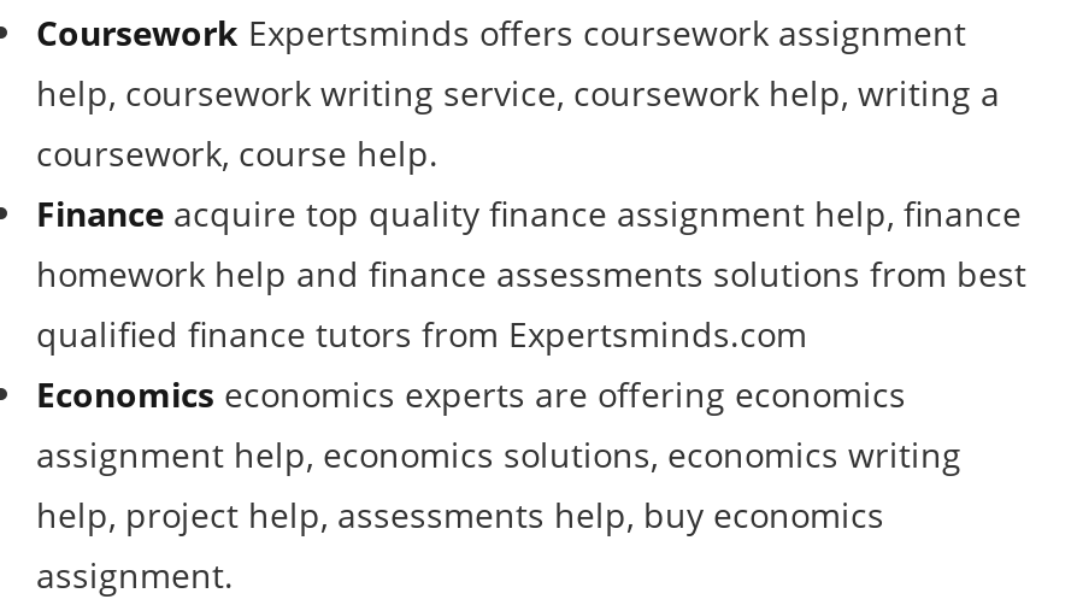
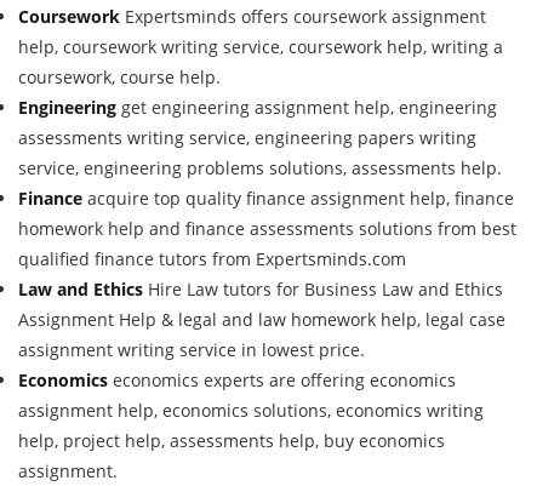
+ Engineering get engineering assignment help, engineering
+ assessments writing service, engineering papers writing
+ service, engineering problems solutions, assessments help.

+ Law and Ethics Hire Law tutors for Business Law and Ethics
+ Assignment Help & legal and law homework help, legal case
+ assignment writing service in lowest price.
